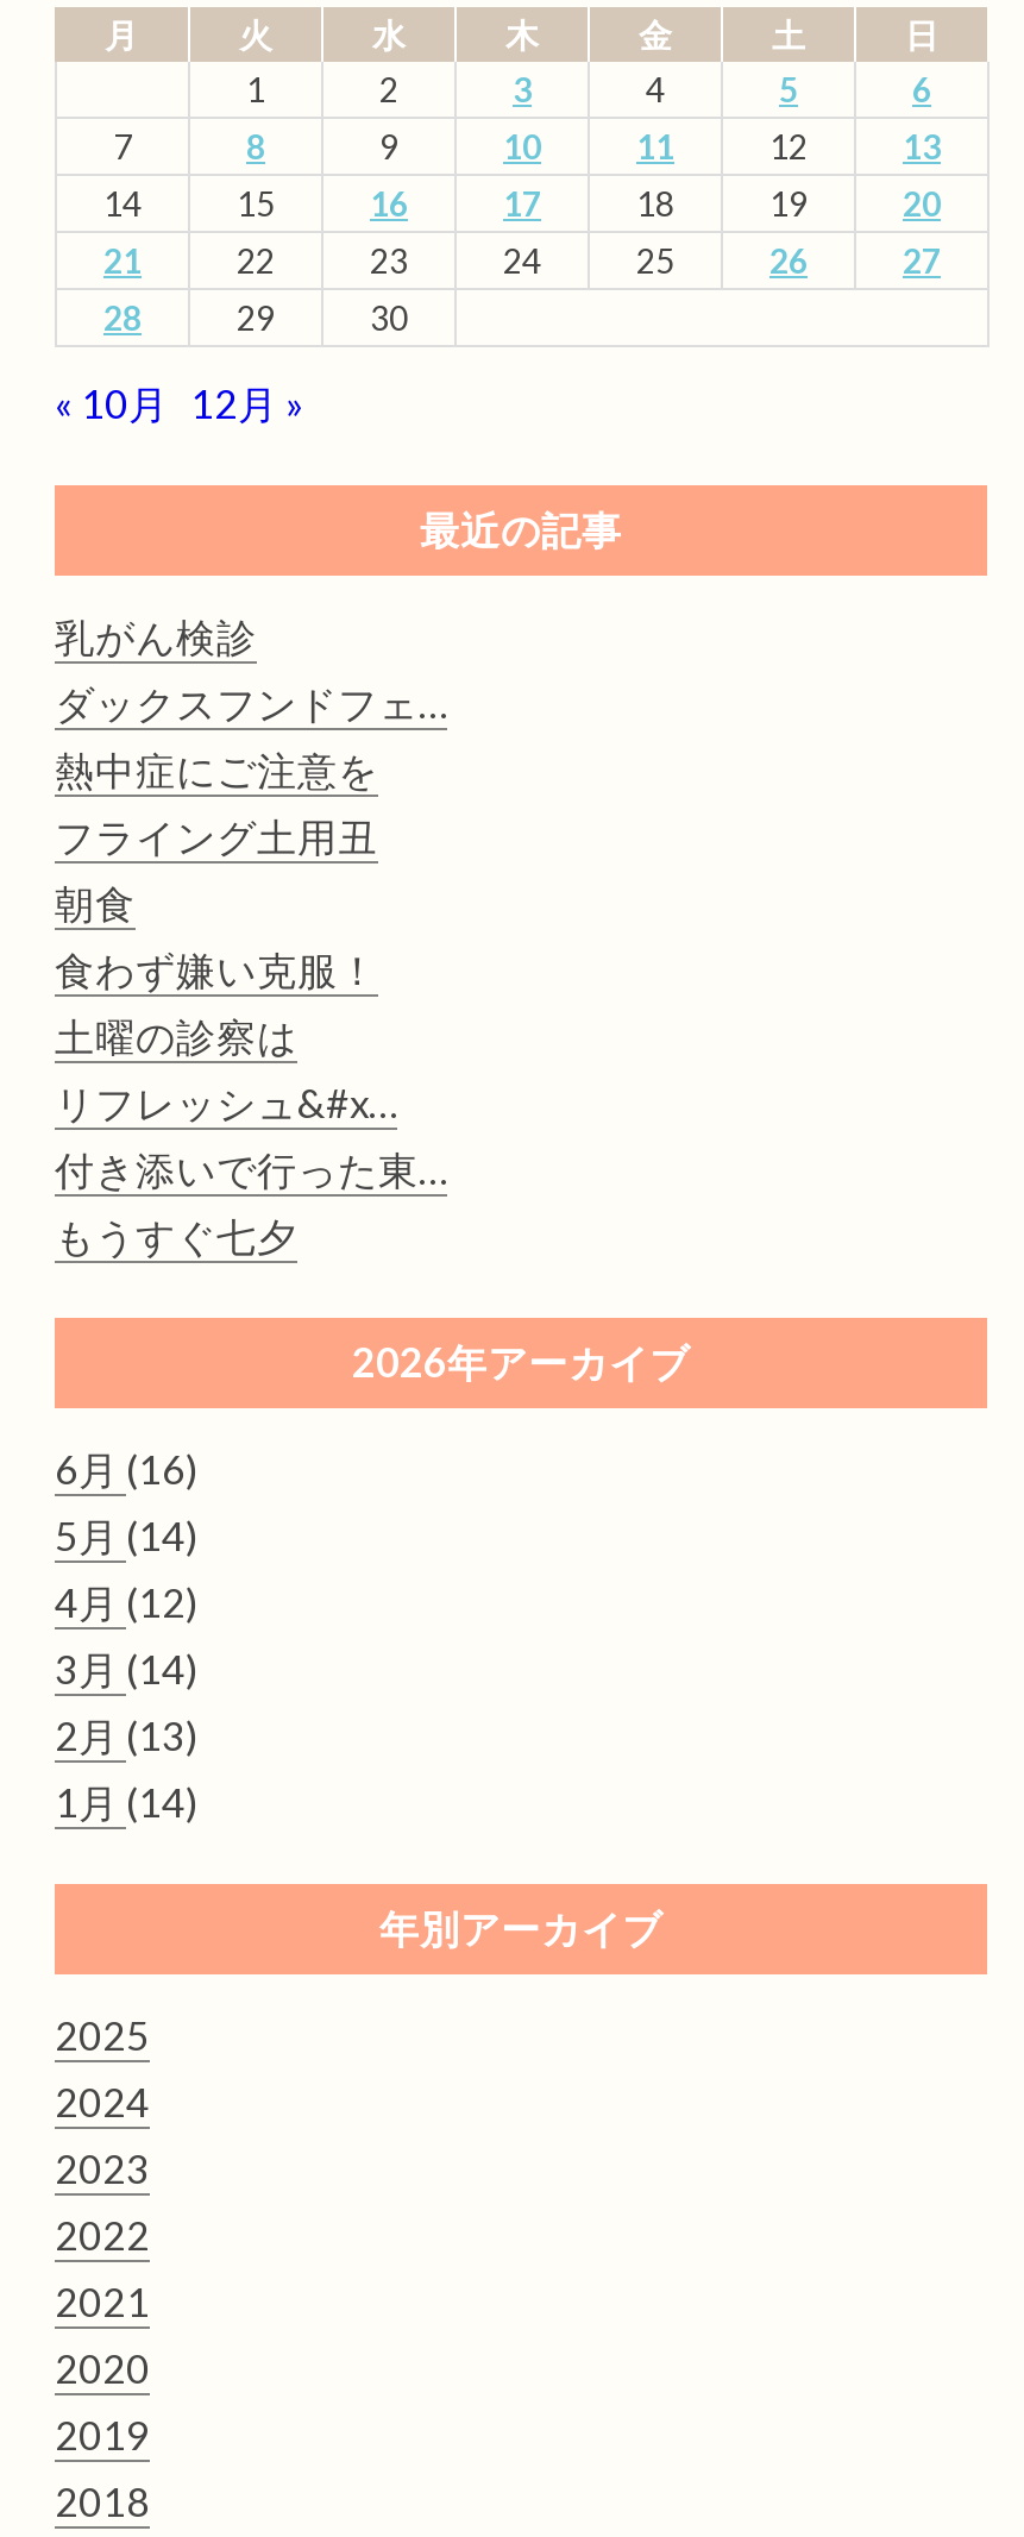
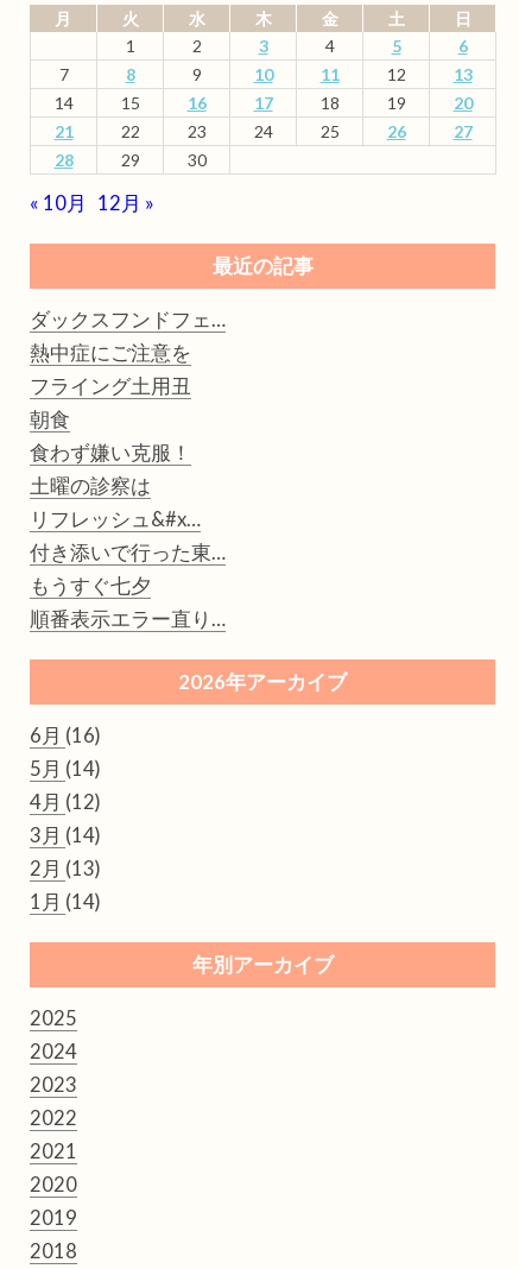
- 乳がん検診

moved up: ダックスフンドフェ… | 熱中症にご注意を | フライング土用丑 | ... | 付き添いで行った東… | もうすぐ七夕

+ 順番表示エラー直り…
